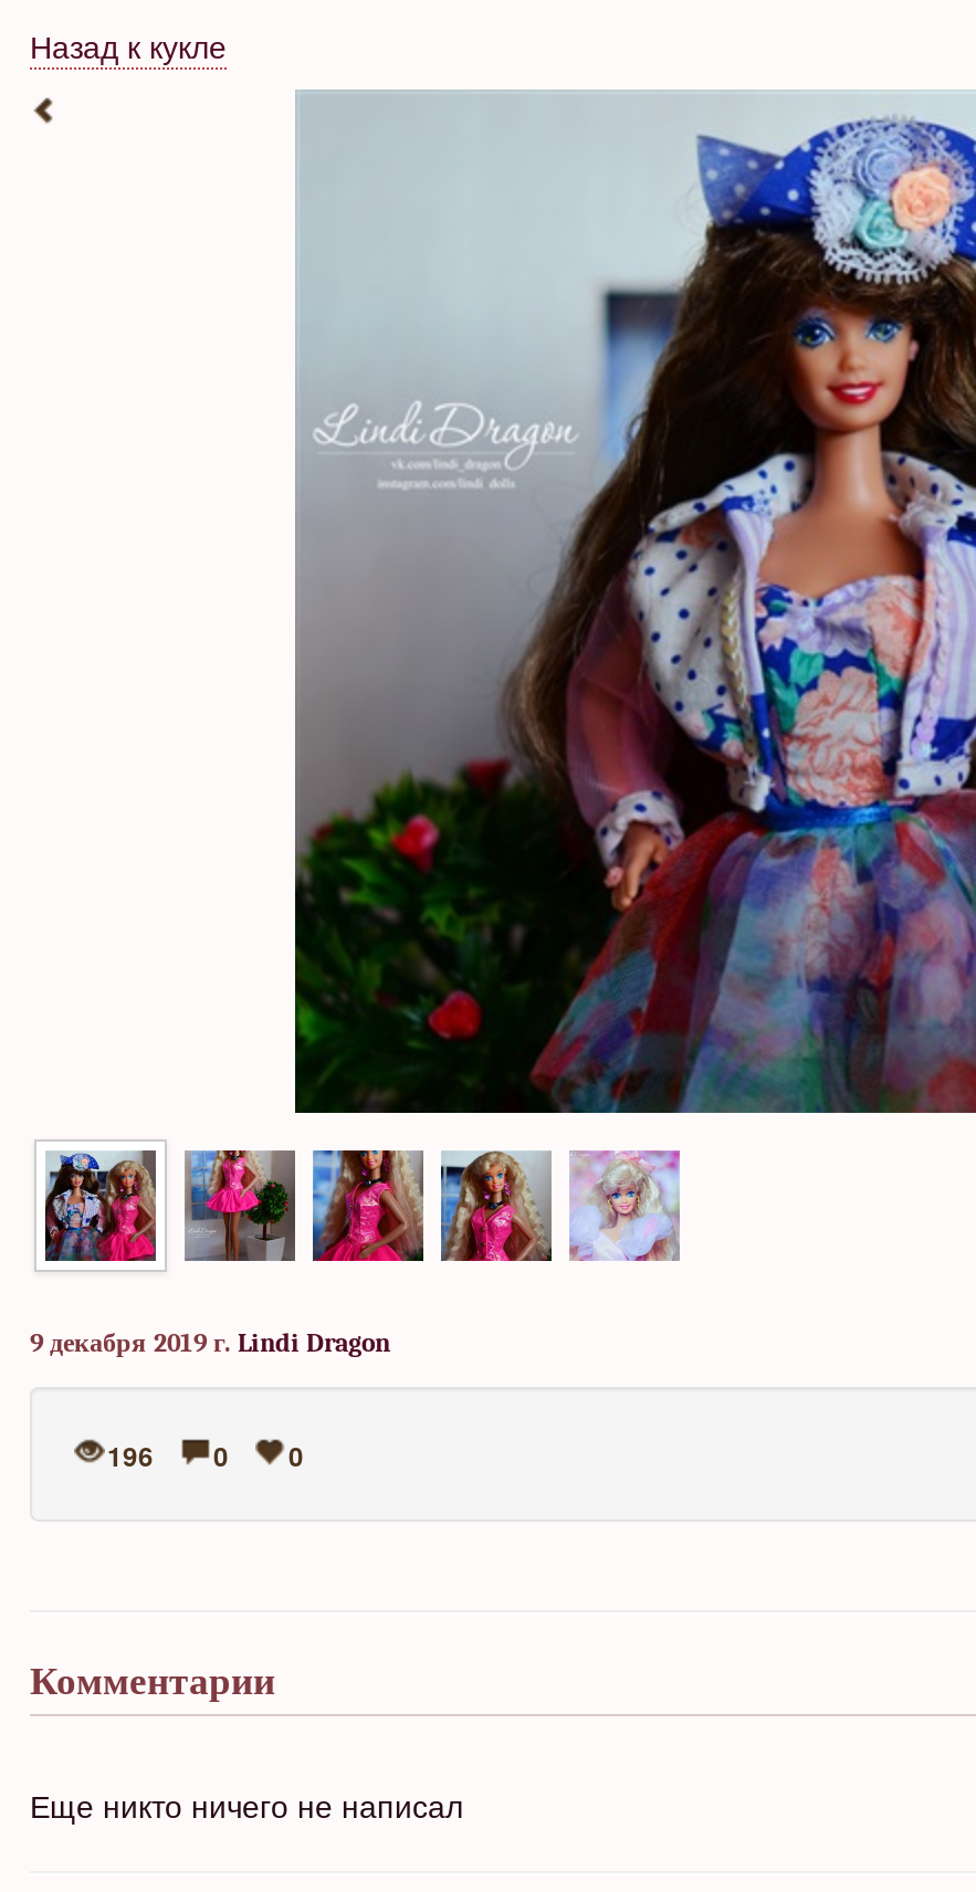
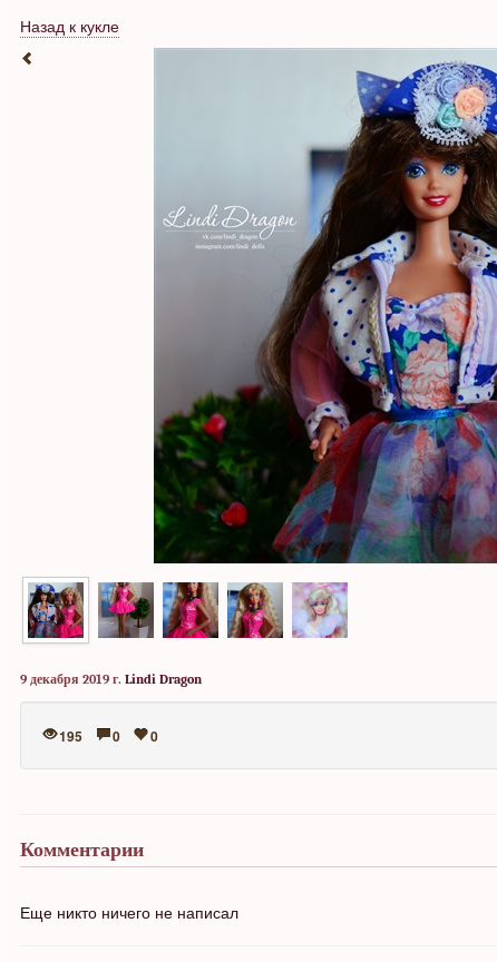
- 196
+ 195
